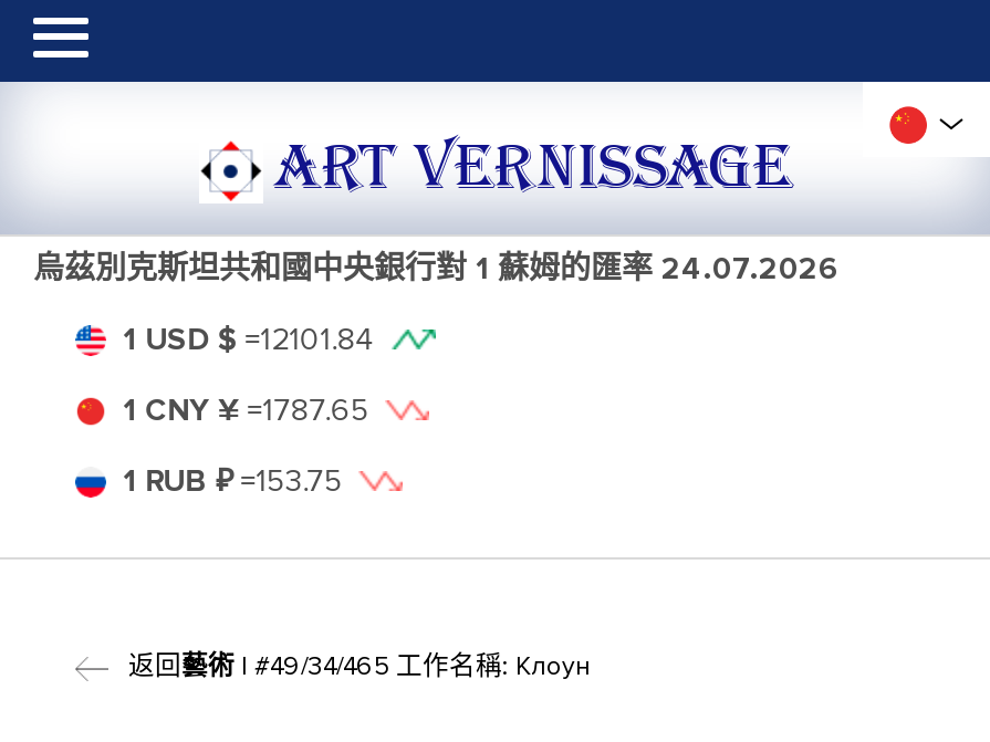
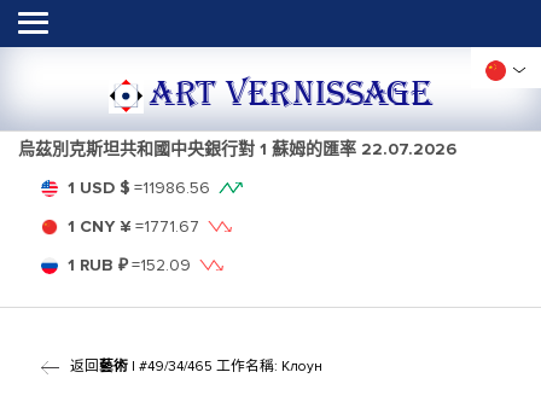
- 烏茲別克斯坦共和國中央銀行對 1 蘇姆的匯率24.07.2026
+ 烏茲別克斯坦共和國中央銀行對 1 蘇姆的匯率22.07.2026

- 1 USD $ =12101.84
+ 1 USD $ =11986.56

- 1 CNY ¥ =1787.65
+ 1 CNY ¥ =1771.67

- 1 RUB ₽ =153.75
+ 1 RUB ₽ =152.09
